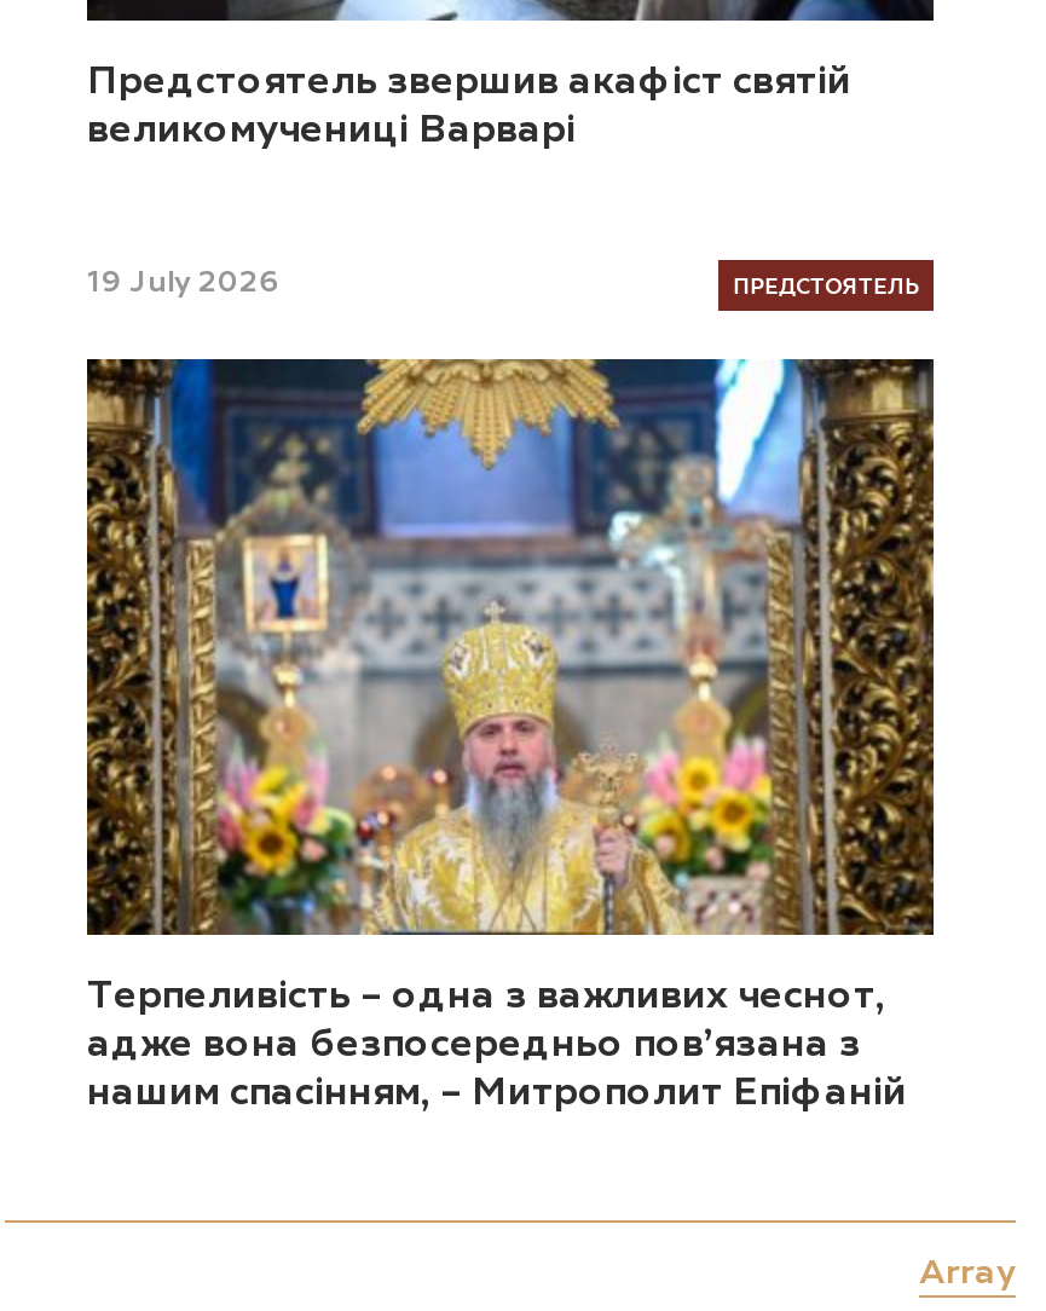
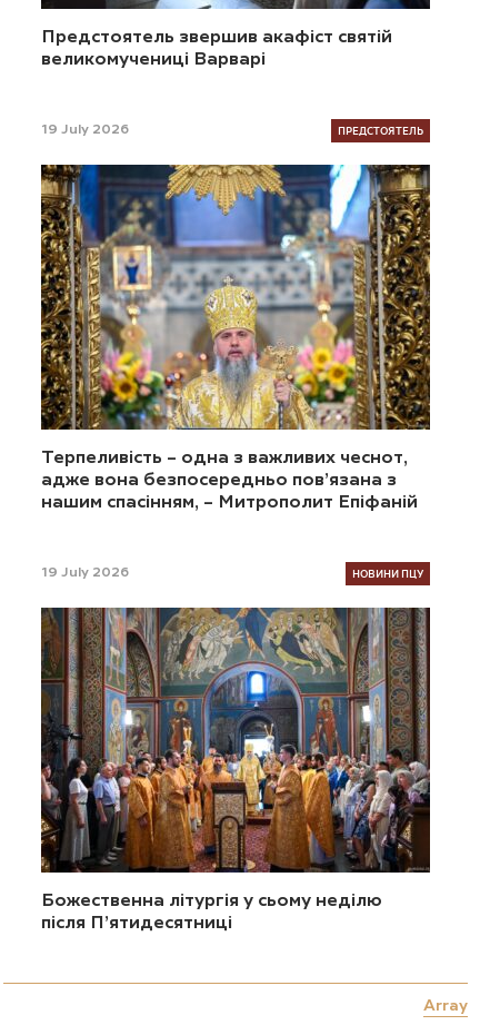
+ [image]
+ Божественна літургія у сьому неділю
+ після П’ятидесятниці

+ 19 July 2026
+ НОВИНИ ПЦУ
